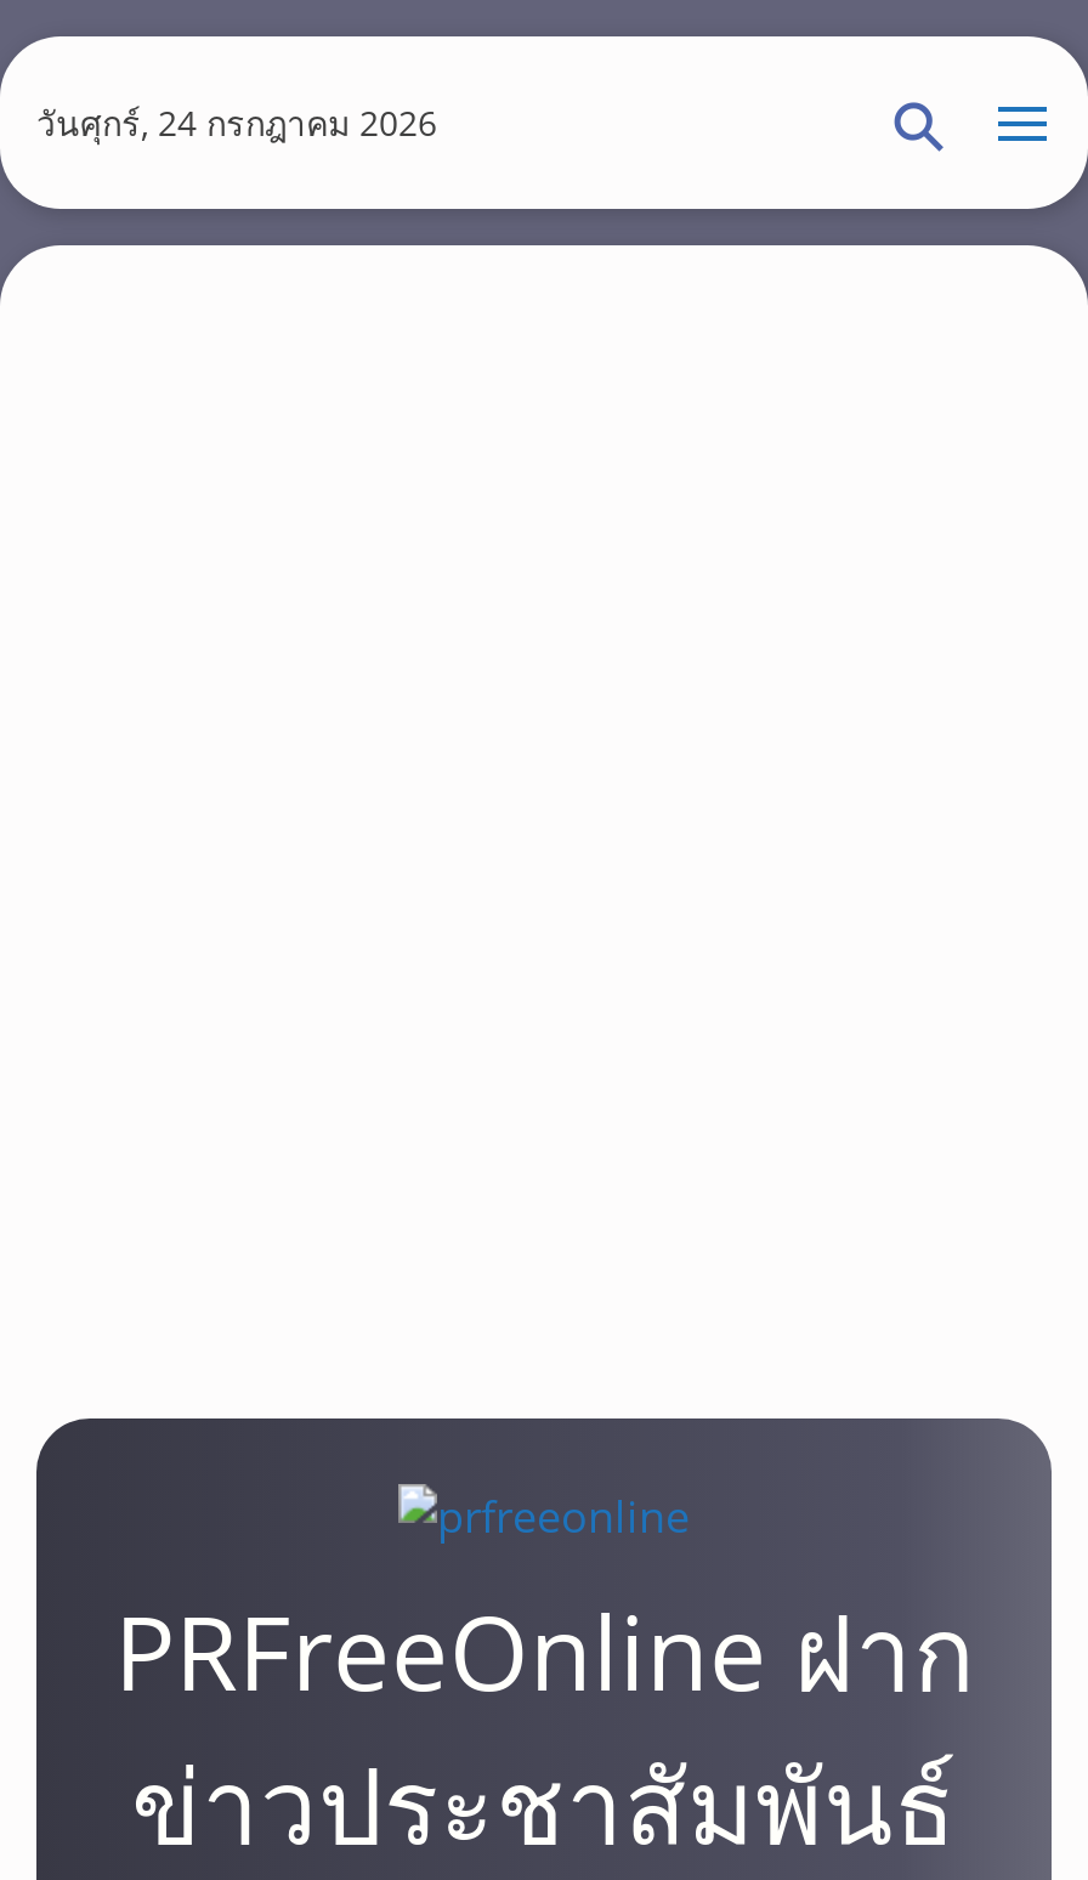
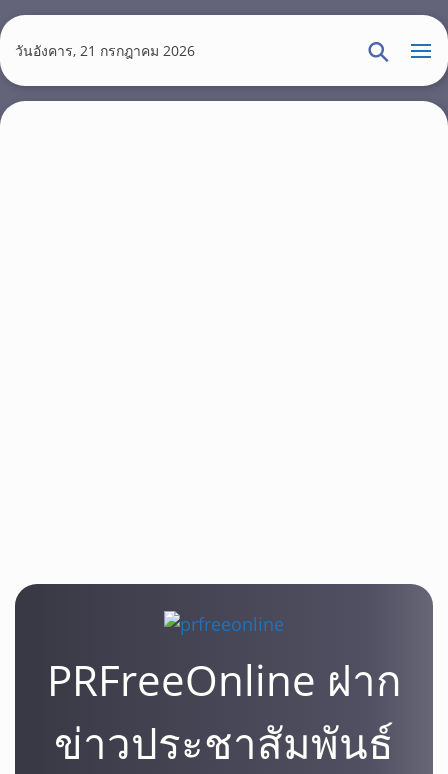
- วันศุกร์, 24 กรกฎาคม 2026
+ วันอังคาร, 21 กรกฎาคม 2026
